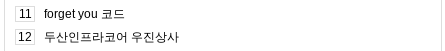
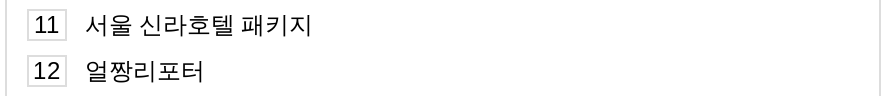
- forget you 코드
+ 서울 신라호텔 패키지

- 두산인프라코어 우진상사
+ 얼짱리포터
